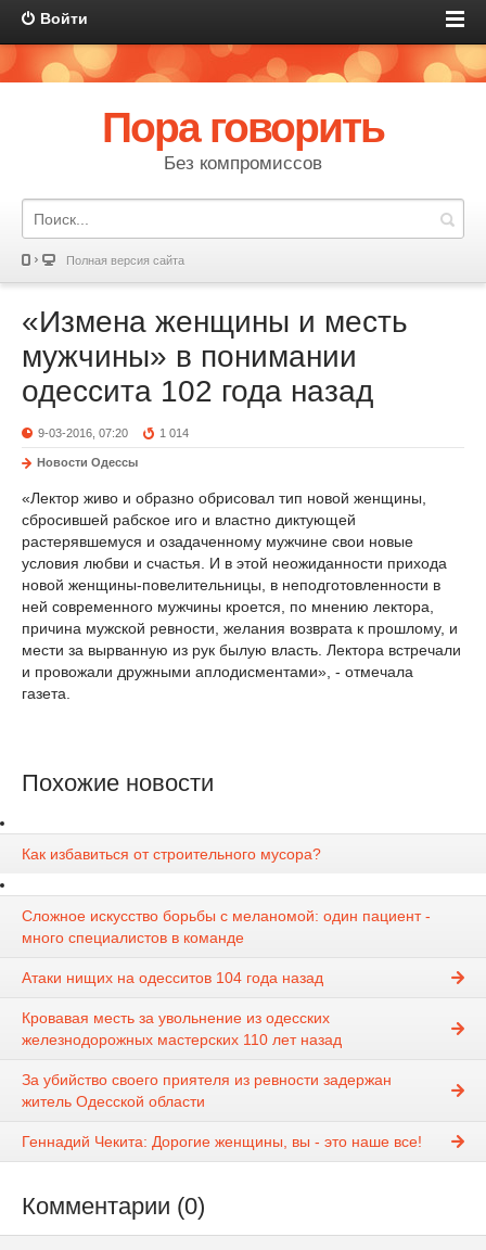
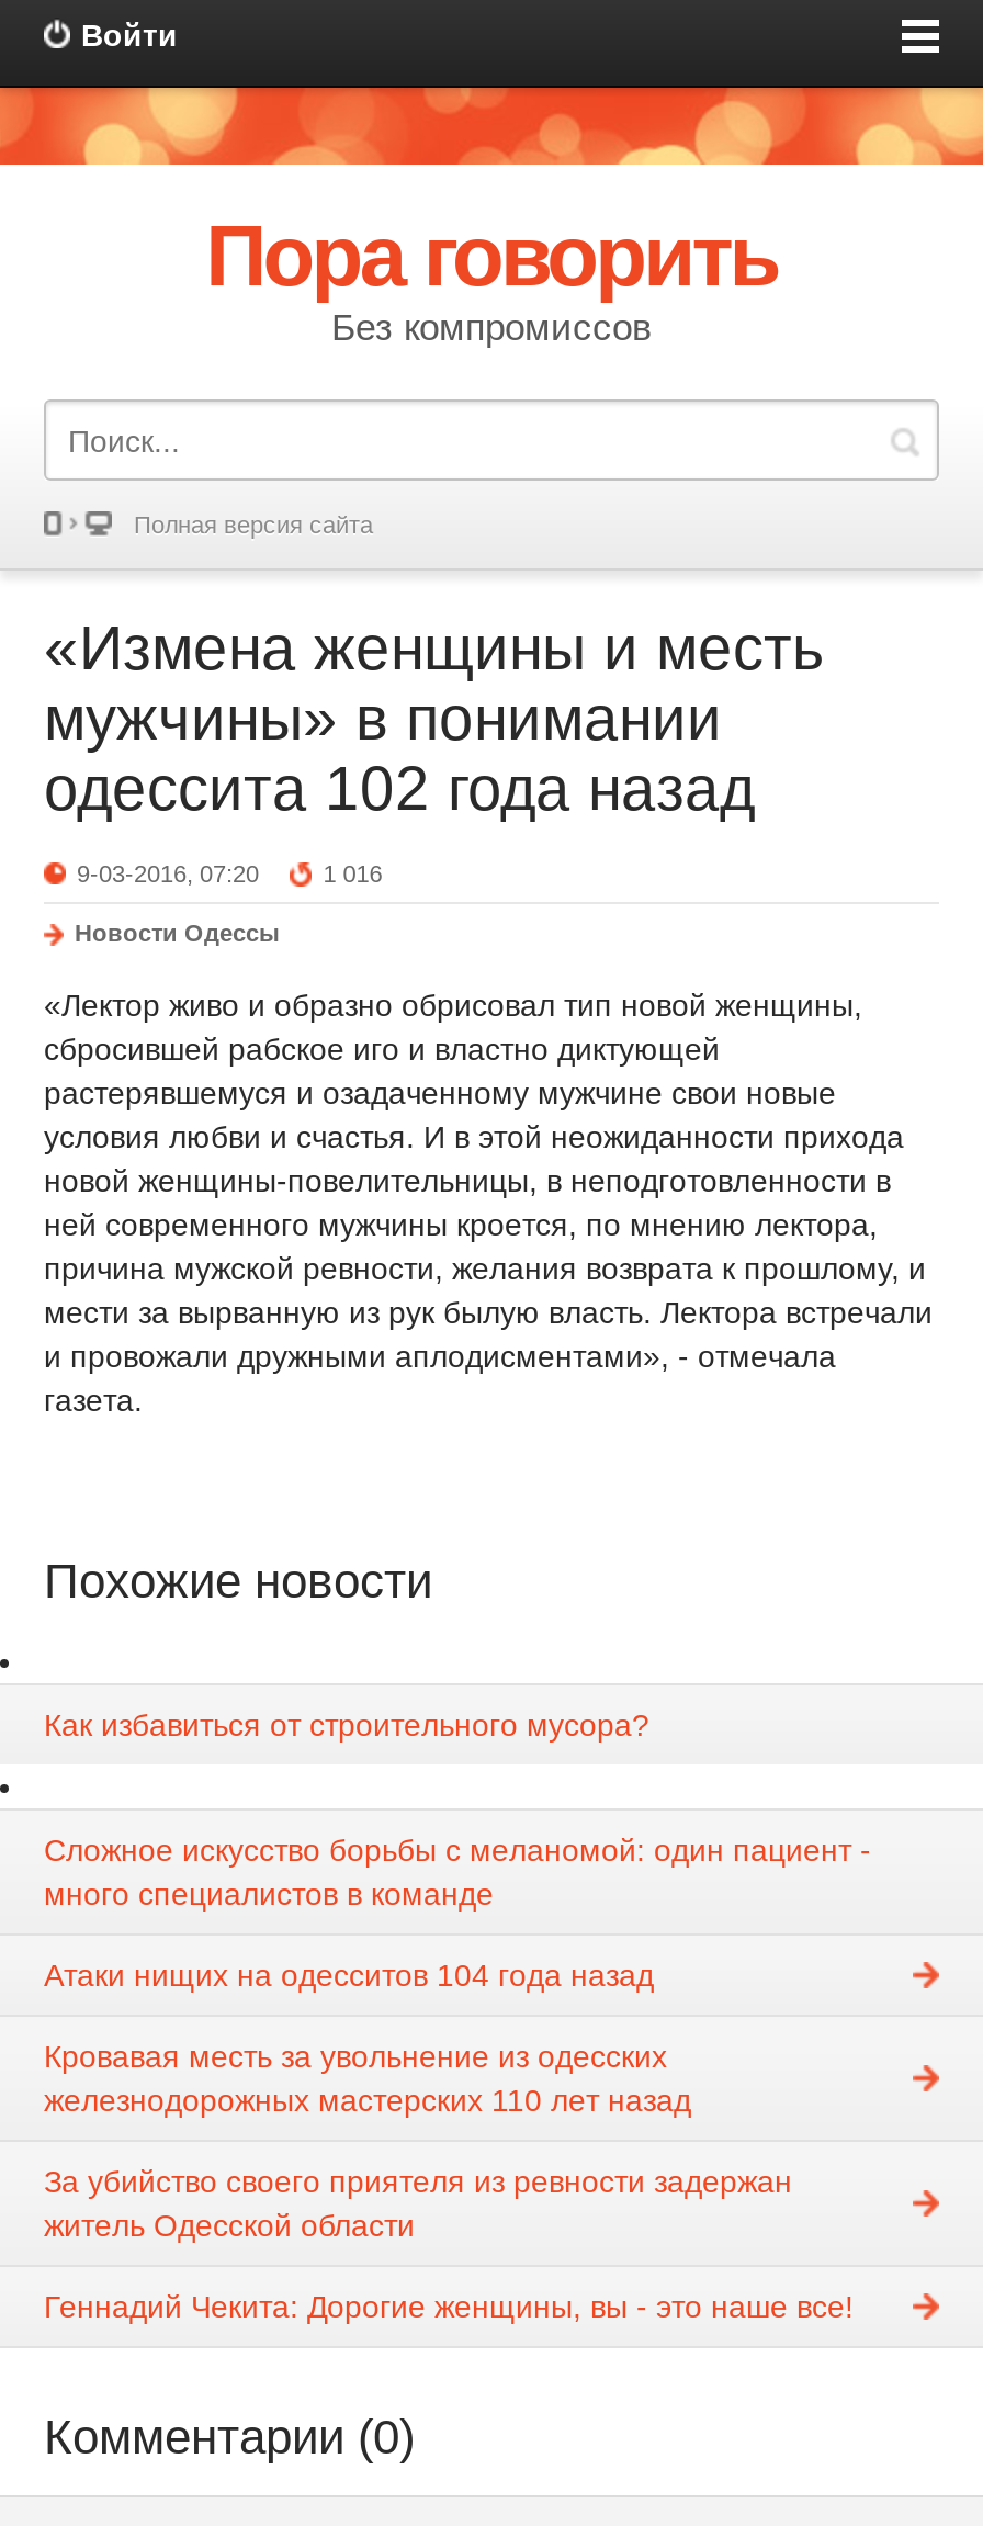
- 1 014
+ 1 016
